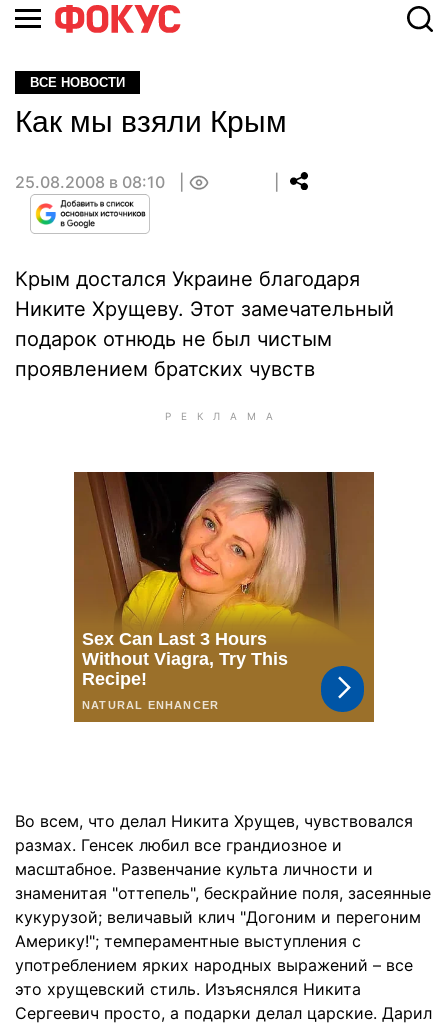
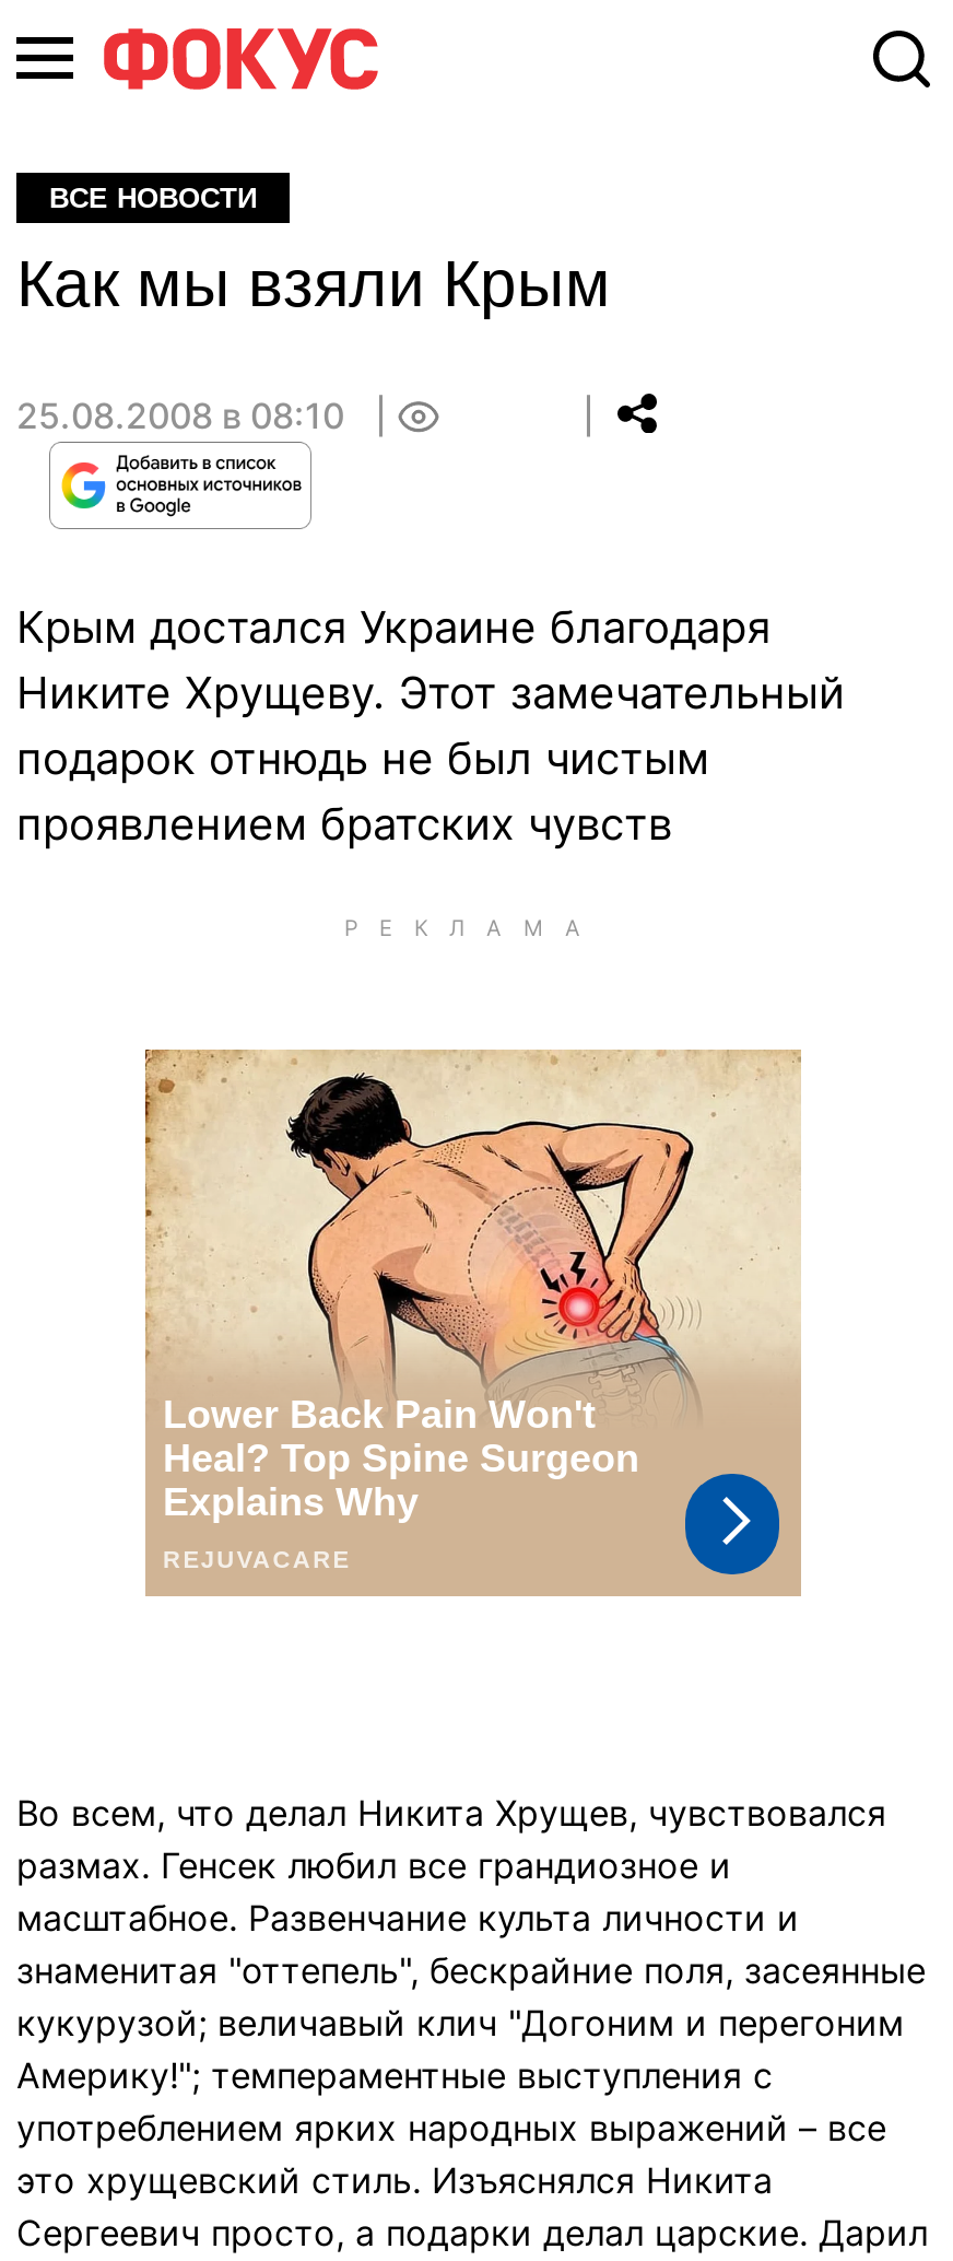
- [image]
+ [image]
